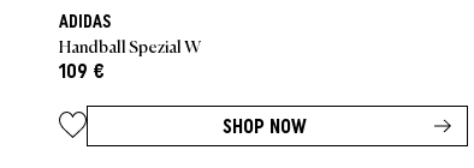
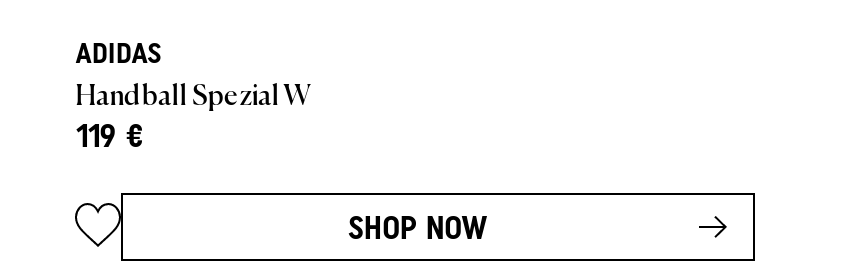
- 109 €
+ 119 €
